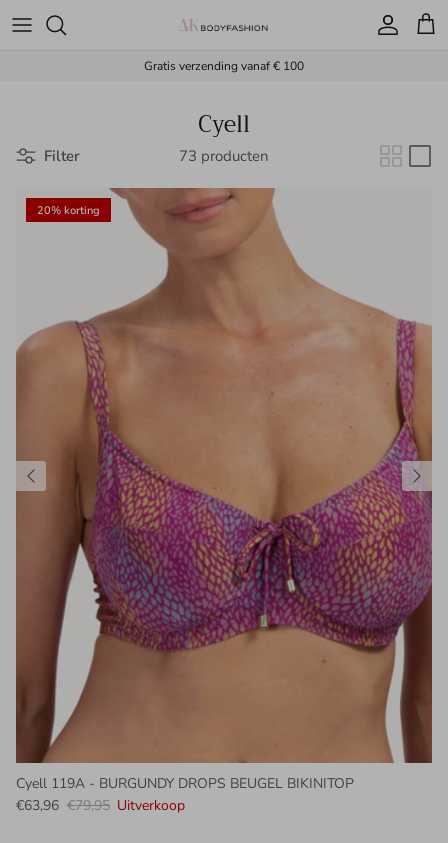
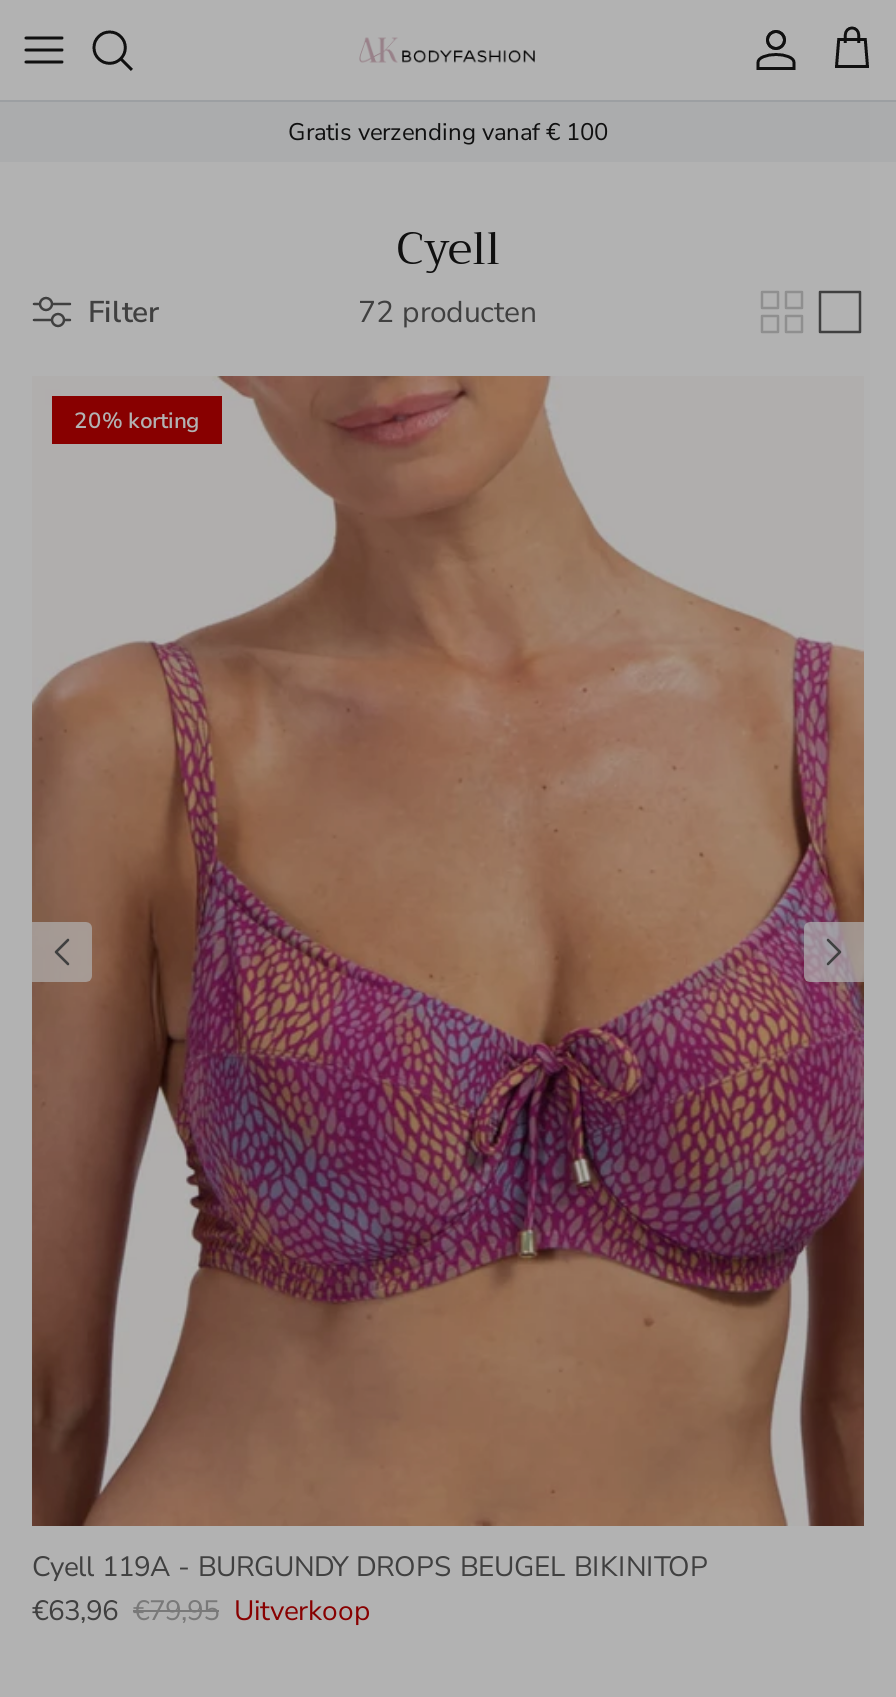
- 73 producten
+ 72 producten
